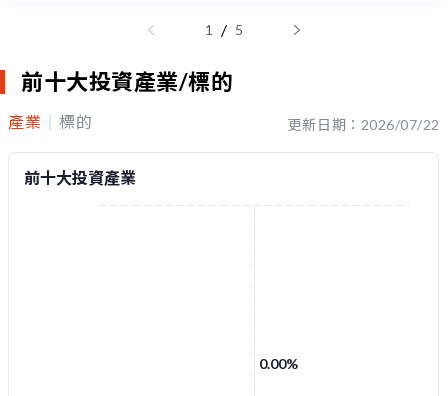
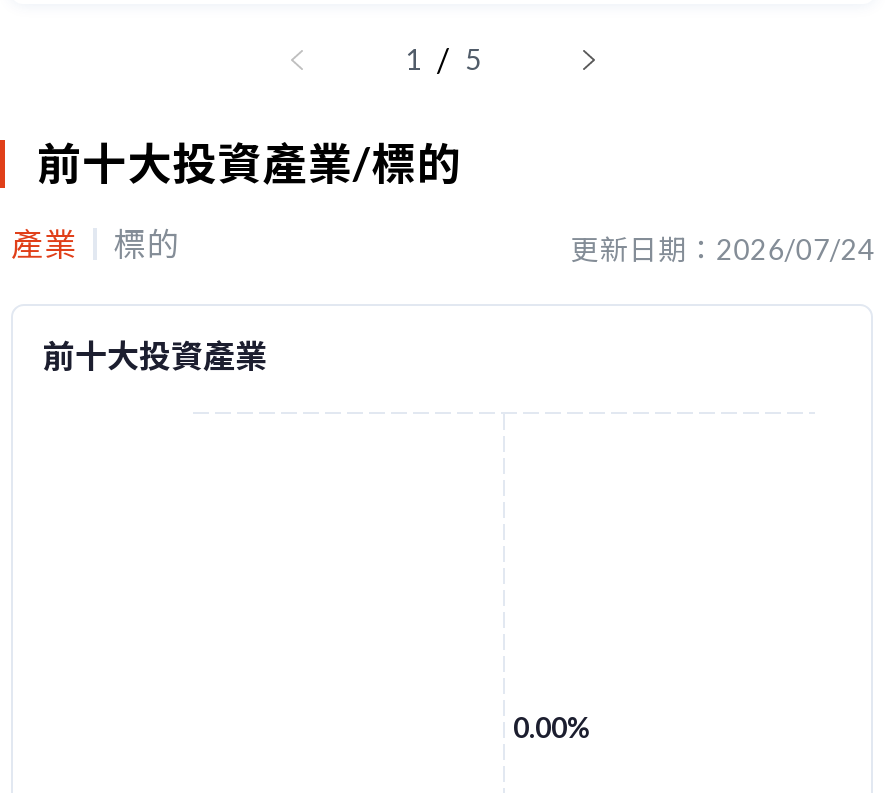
- 更新日期：2026/07/22
+ 更新日期：2026/07/24
